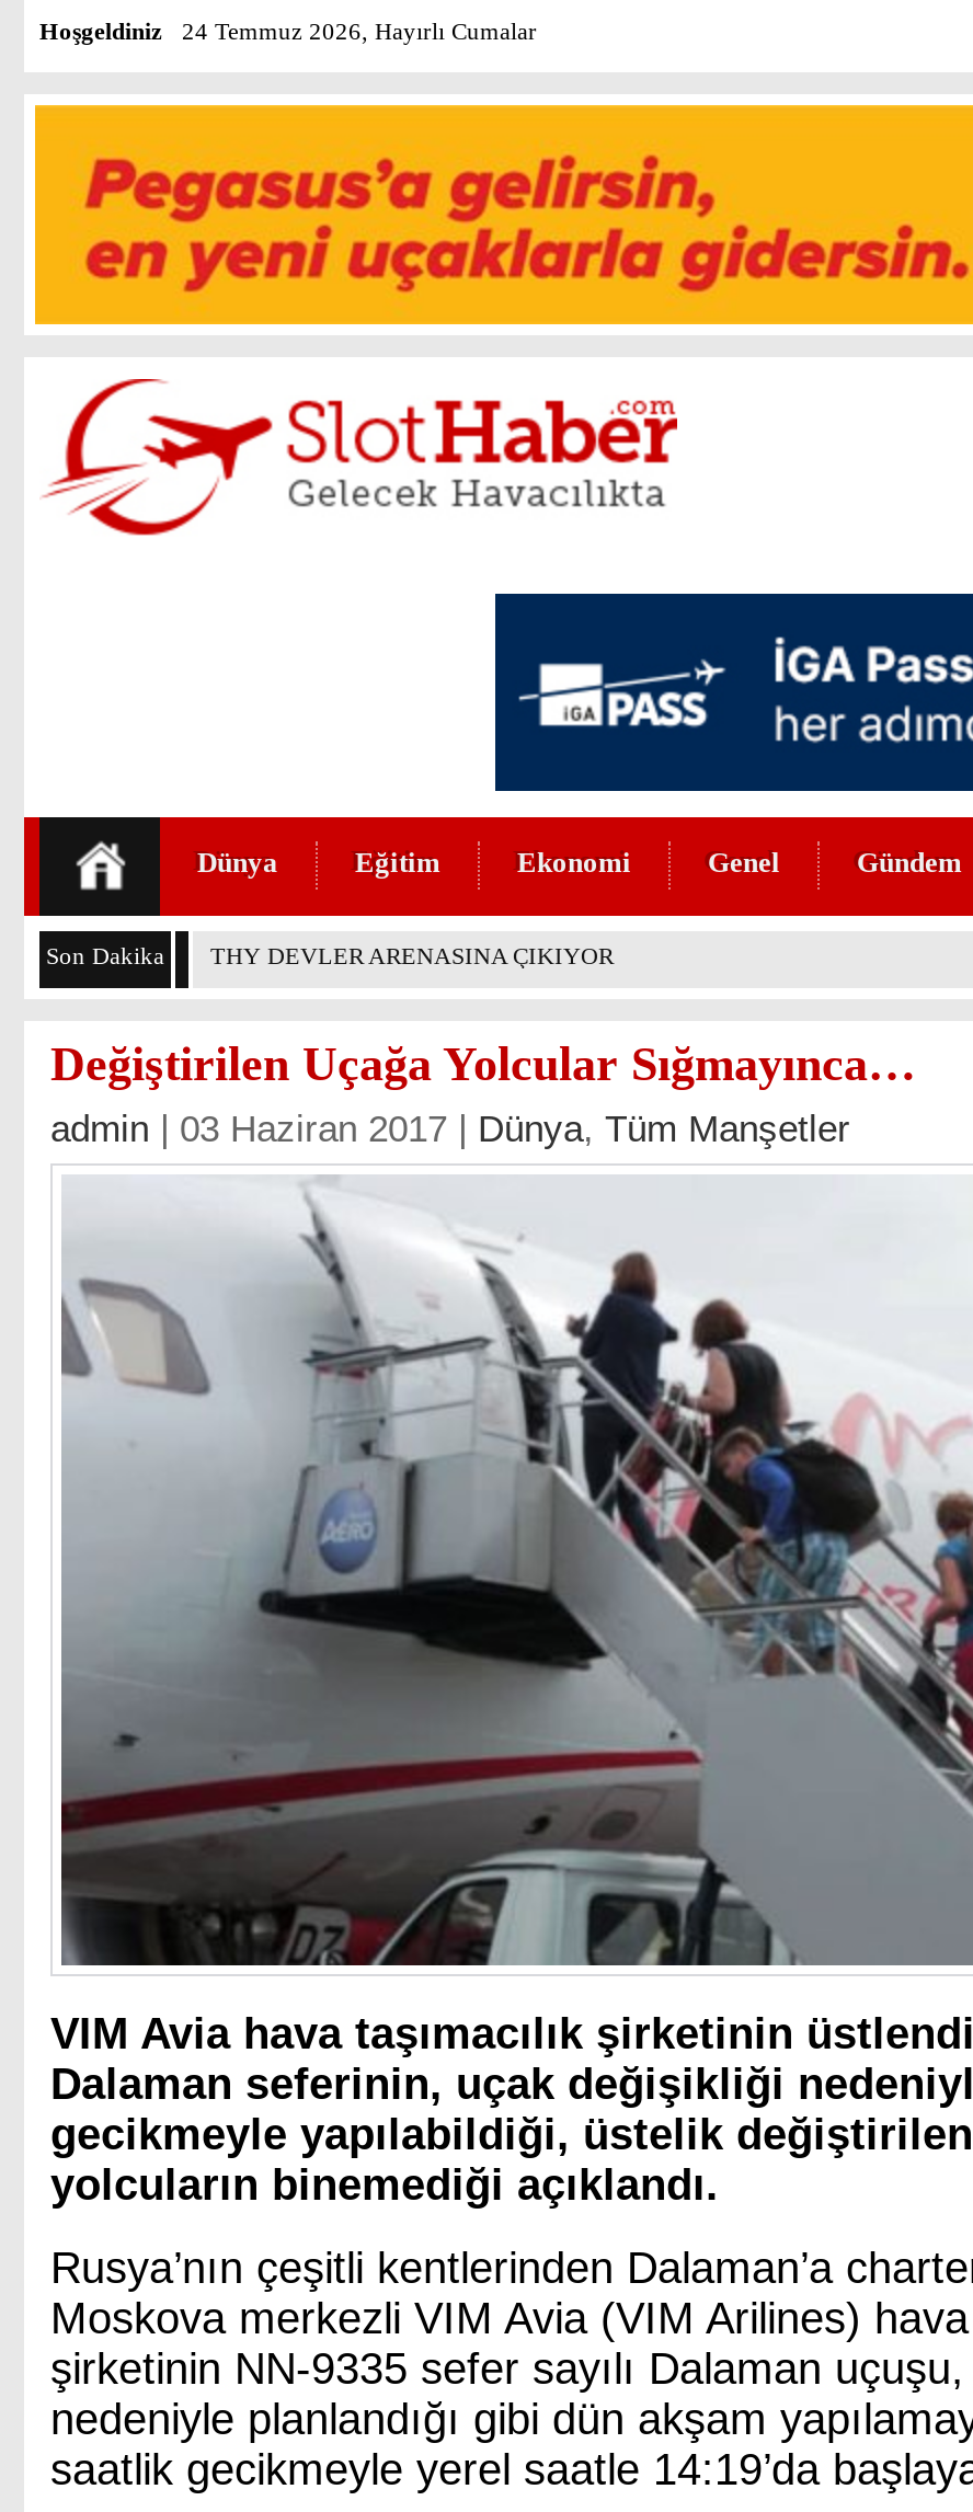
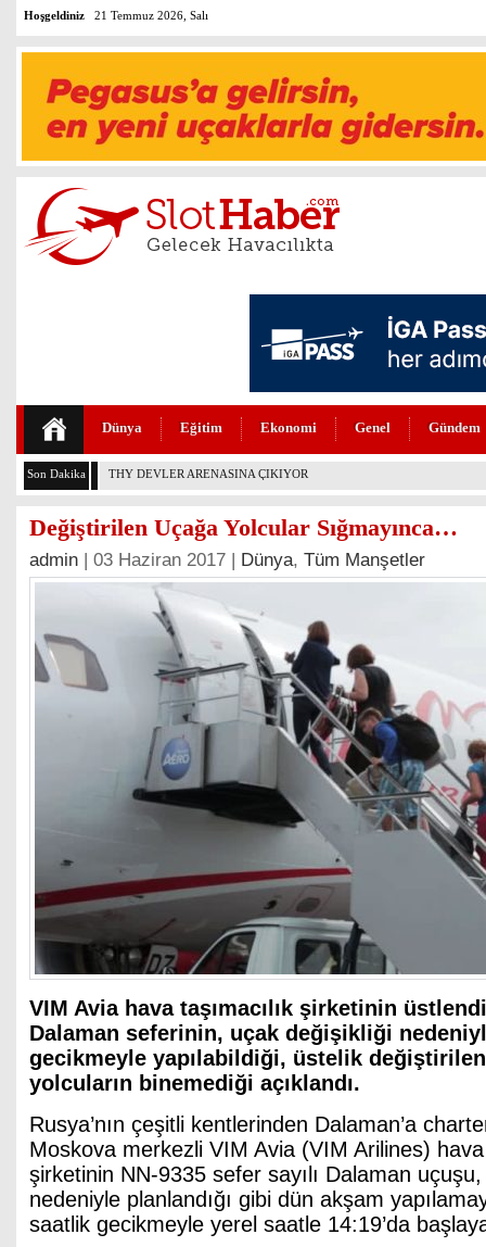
- 24 Temmuz 2026, Hayırlı Cumalar
+ 21 Temmuz 2026, Salı
